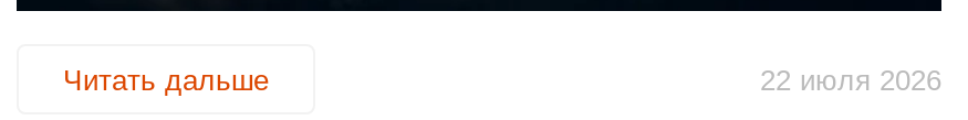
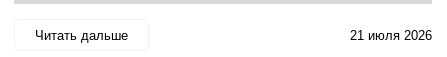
- 22 июля 2026
+ 21 июля 2026
